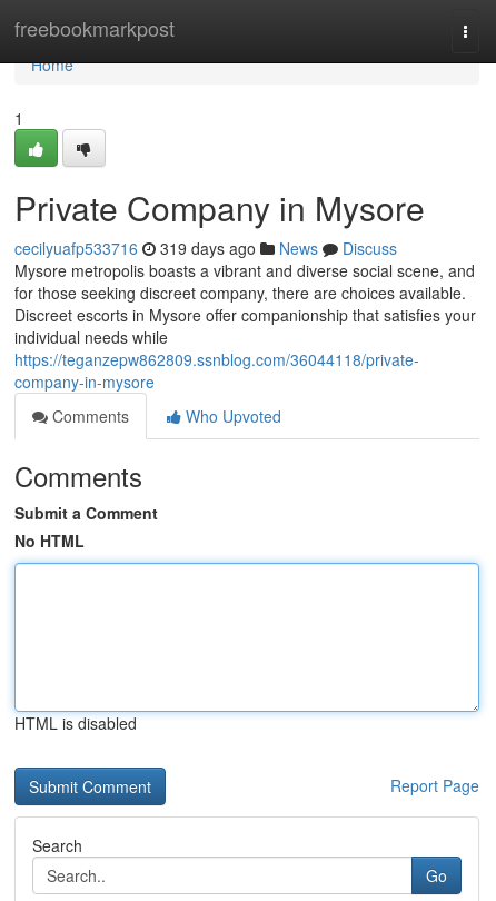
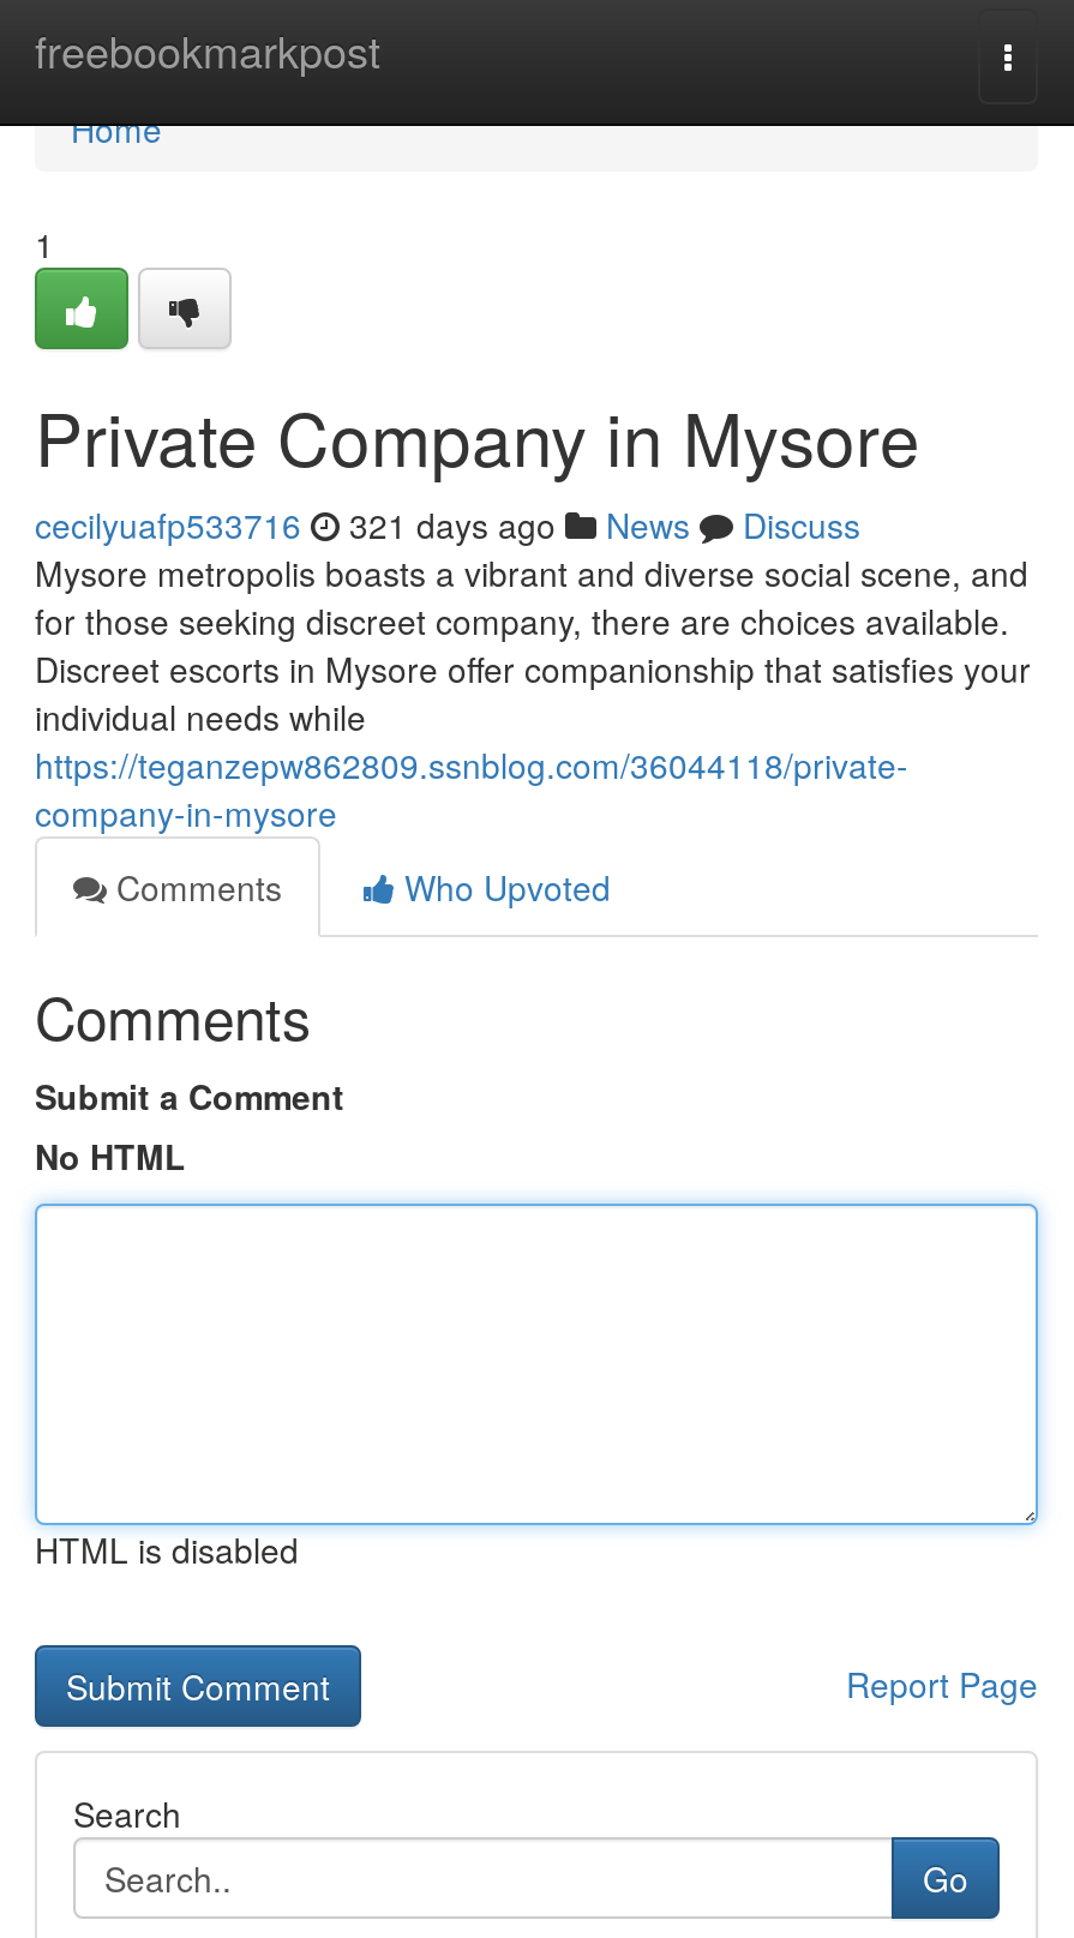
- cecilyuafp533716 319 days ago News Discuss
+ cecilyuafp533716 321 days ago News Discuss
